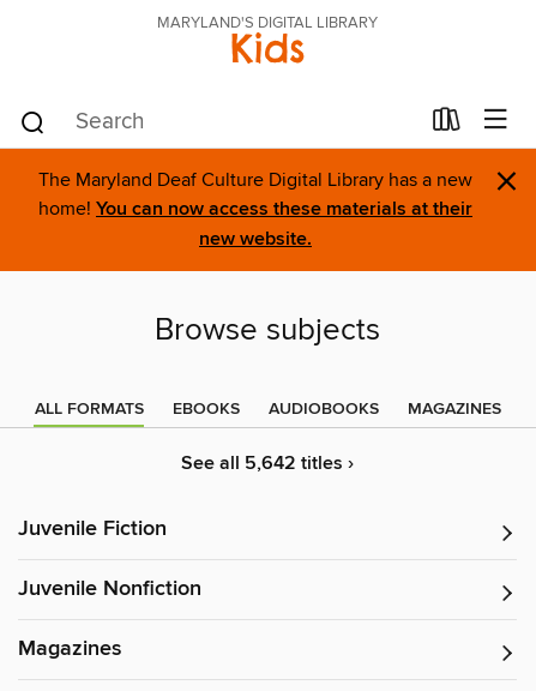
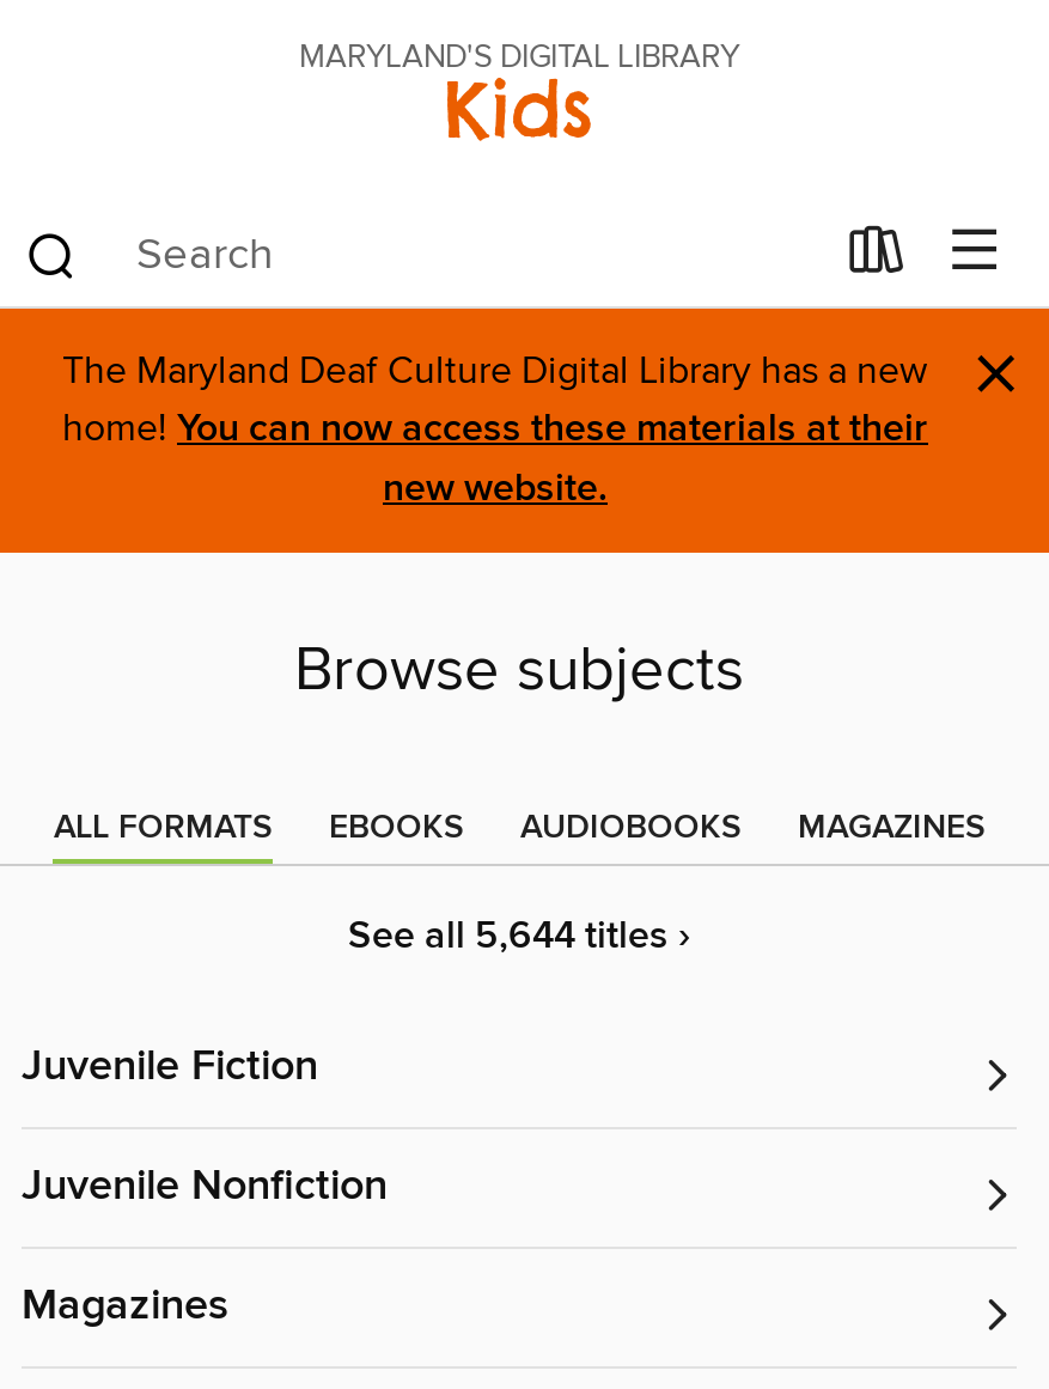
- See all 5,642 titles ›
+ See all 5,644 titles ›
